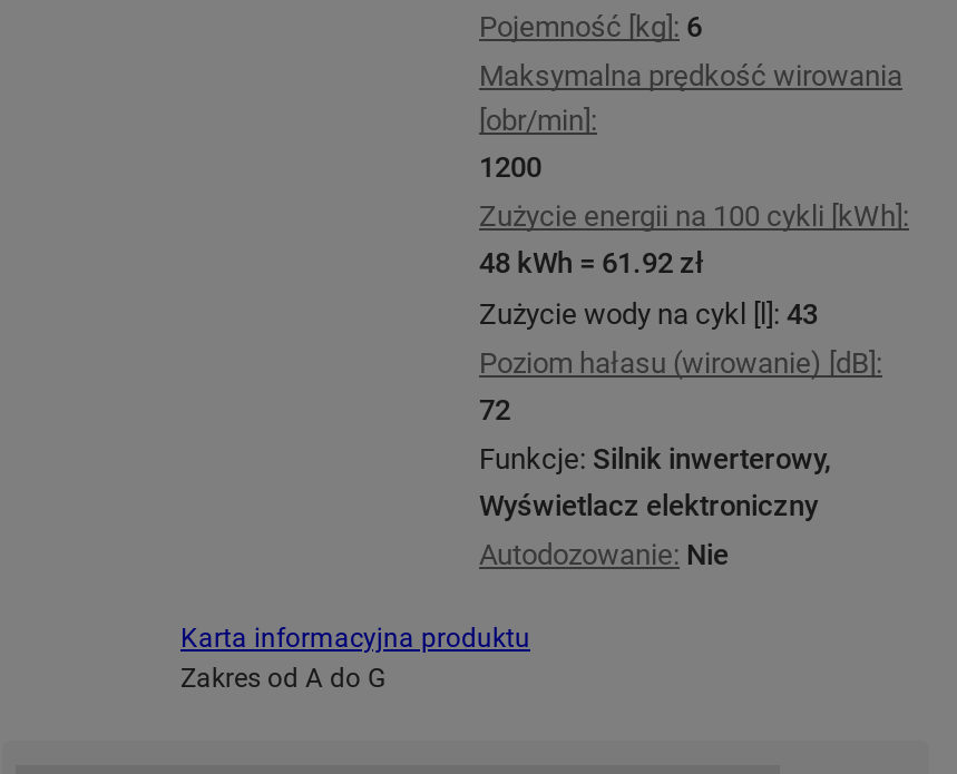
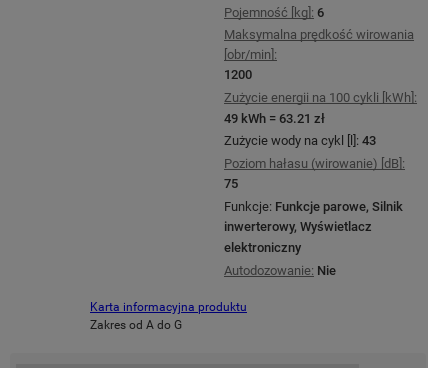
- 48 kWh = 61.92 zł
+ 49 kWh = 63.21 zł

- 72
- Funkcje: Silnik inwerterowy,
- Wyświetlacz elektroniczny
+ 75
+ Funkcje: Funkcje parowe, Silnik
+ inwerterowy, Wyświetlacz
+ elektroniczny
